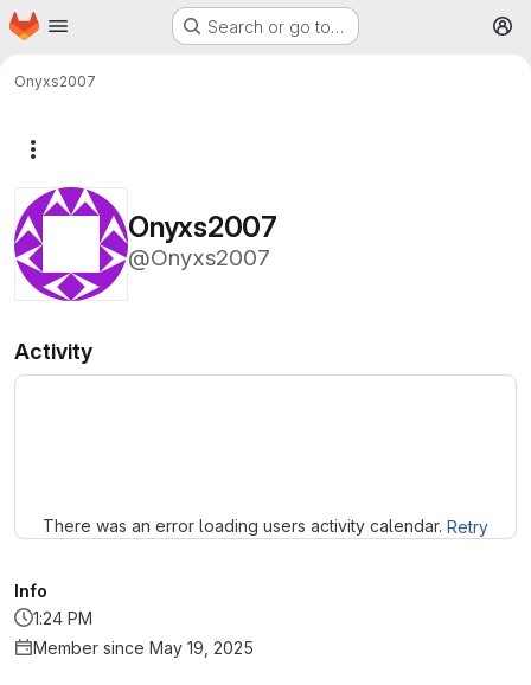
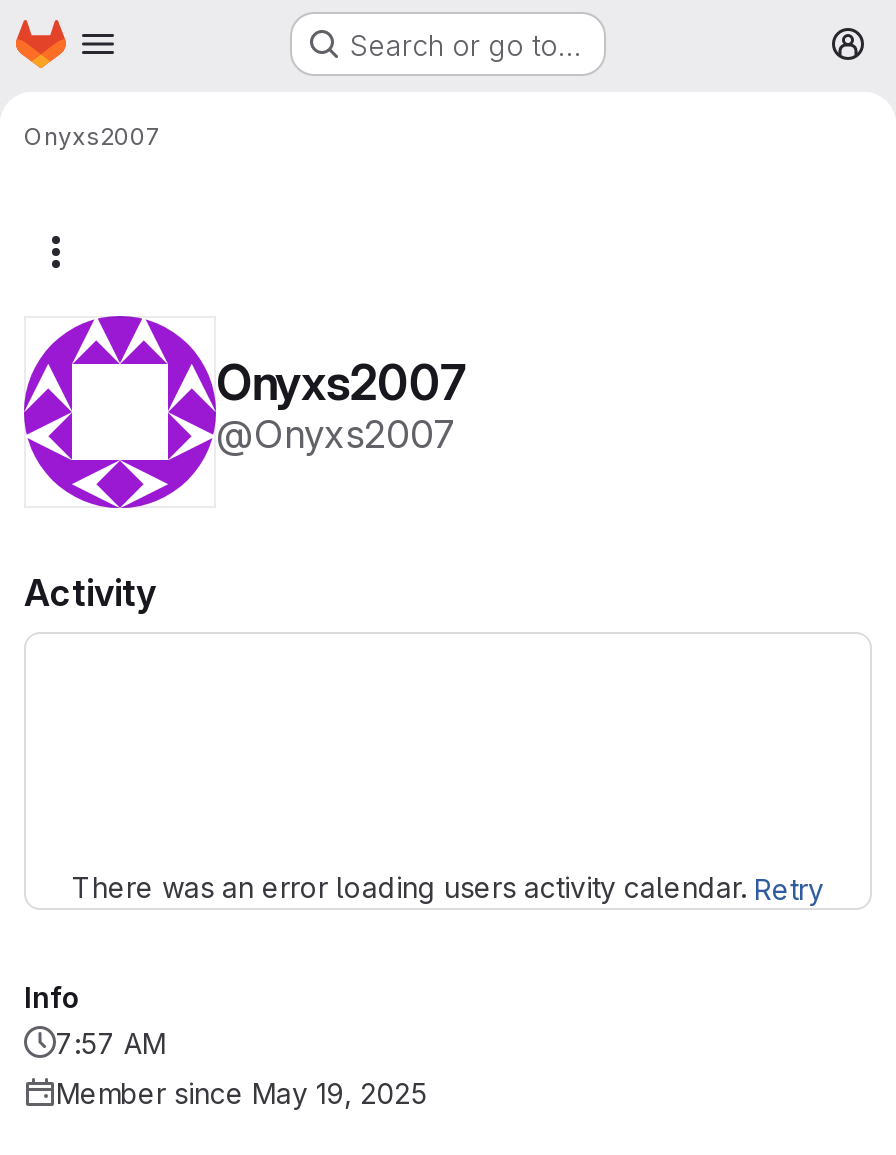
- 1:24 PM
+ 7:57 AM
